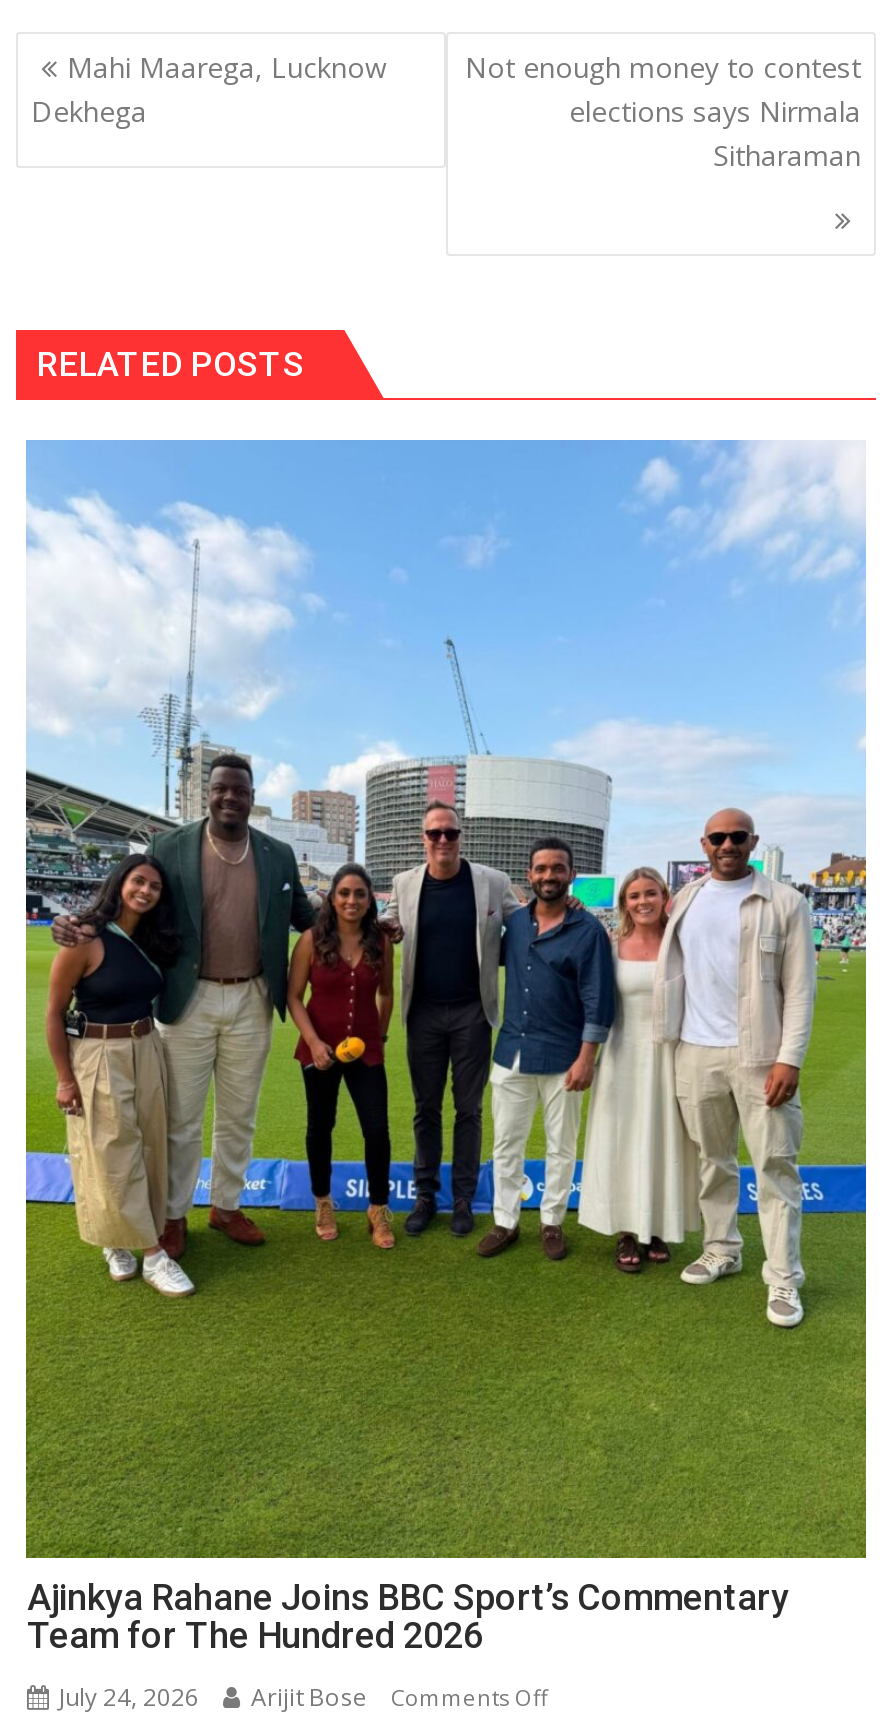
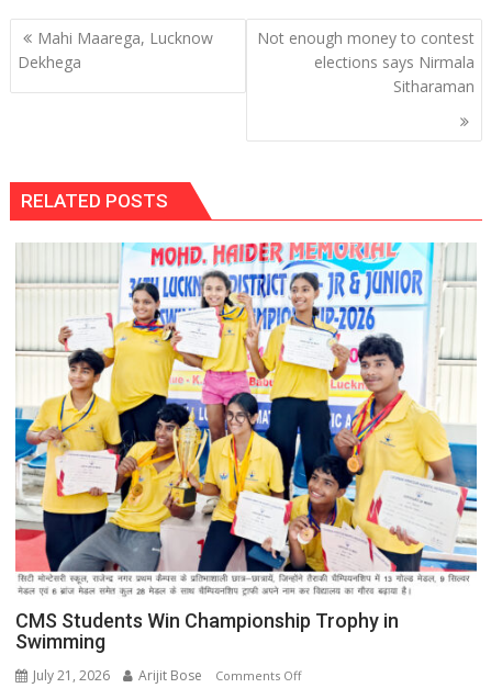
- [image]
- Ajinkya Rahane Joins BBC Sport’s Commentary
- Team for The Hundred 2026
+ [image]
+ CMS Students Win Championship Trophy in
+ Swimming

- July 24, 2026
+ July 21, 2026
